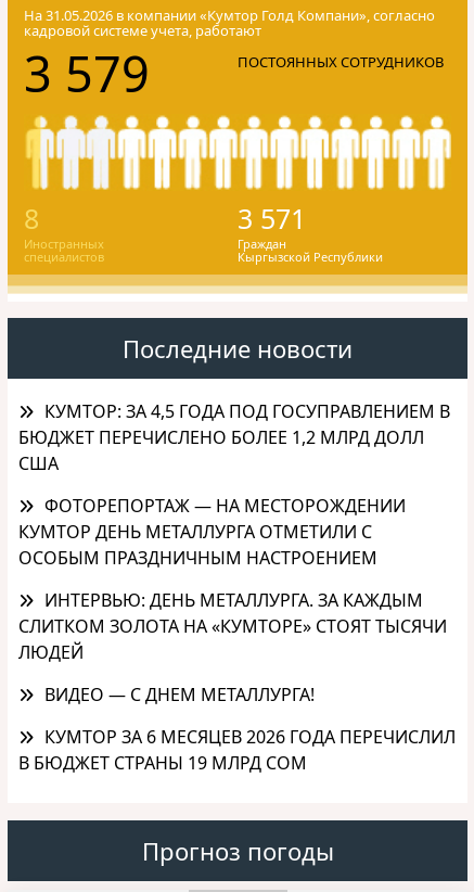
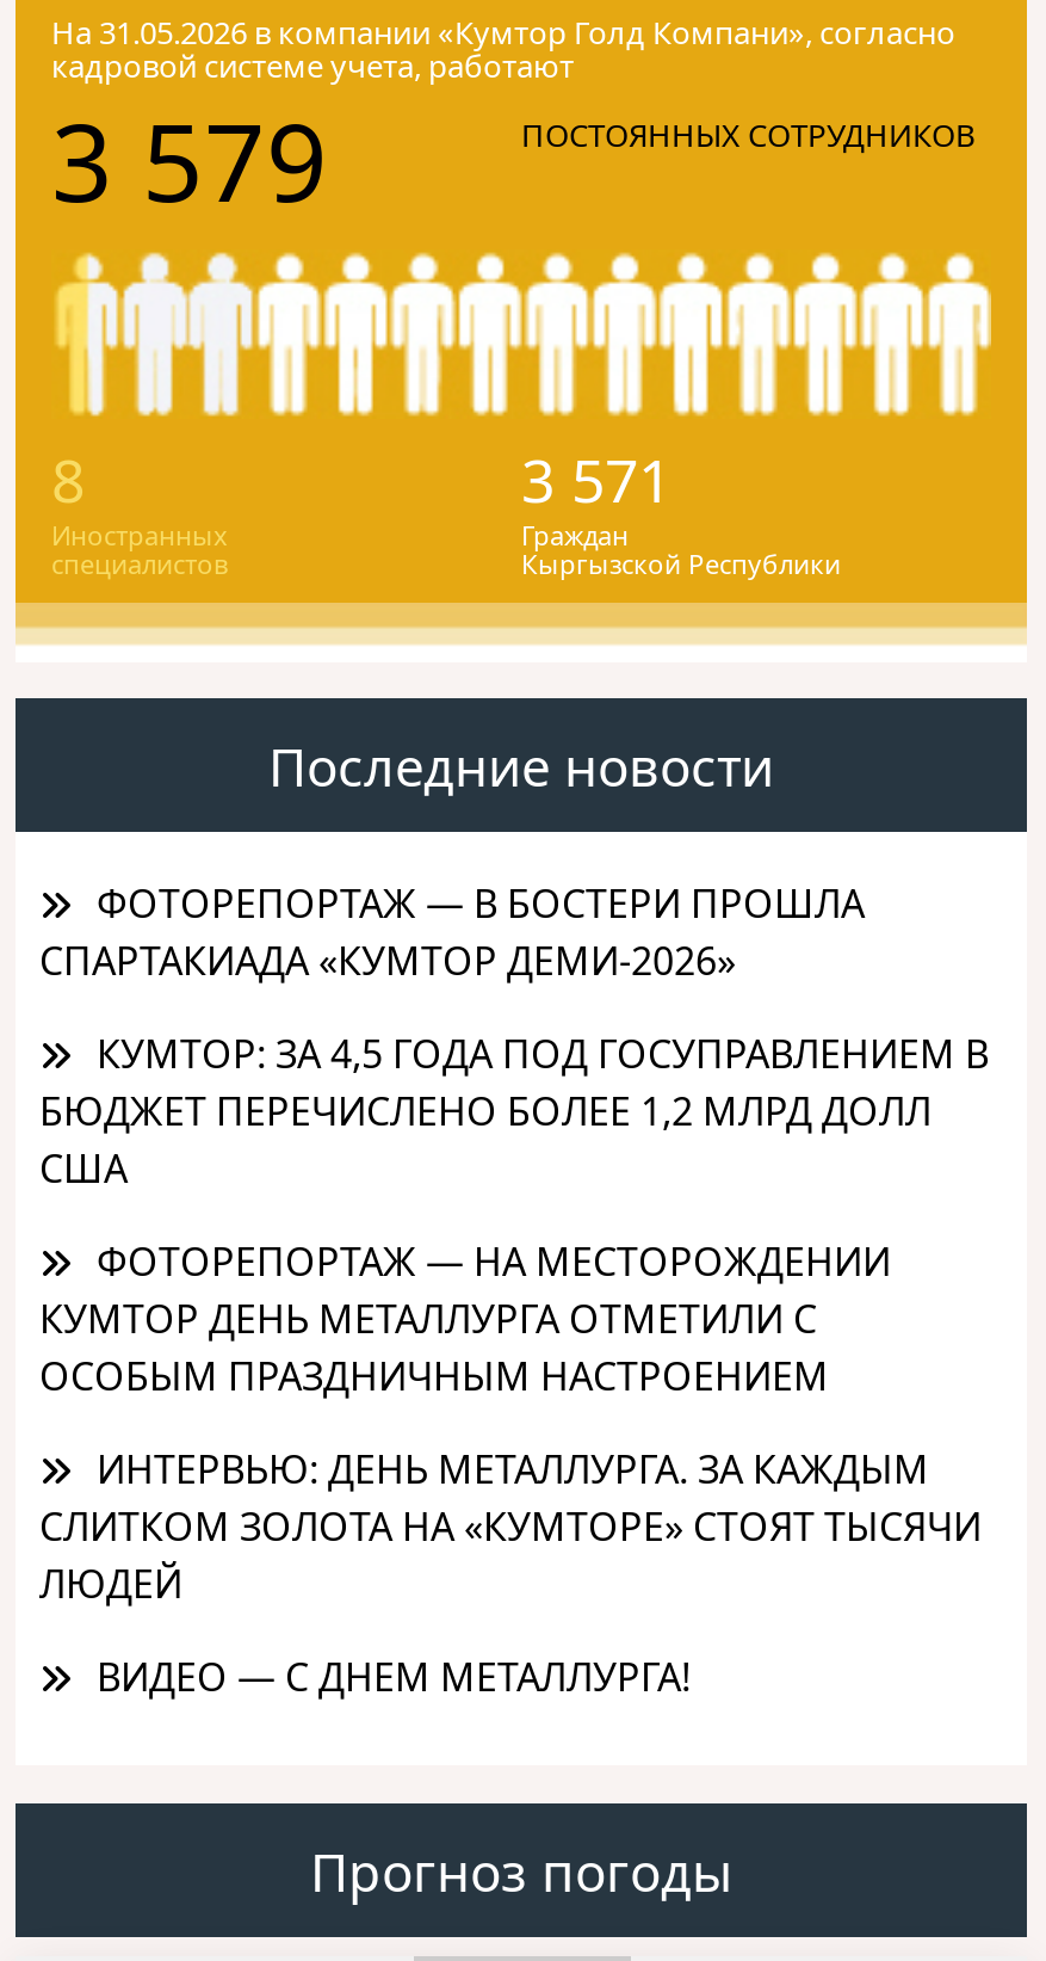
+ ФОТОРЕПОРТАЖ — В БОСТЕРИ ПРОШЛА
+ СПАРТАКИАДА «КУМТОР ДЕМИ-2026»

moved down: КУМТОР: ЗА 4,5 ГОДА ПОД ГОСУПРАВЛЕНИЕМ В | БЮДЖЕТ ПЕРЕЧИСЛЕНО БОЛЕЕ 1,2 МЛРД ДОЛЛ | США | ... | ЛЮДЕЙ | ВИДЕО — С ДНЕМ МЕТАЛЛУРГА!

- КУМТОР ЗА 6 МЕСЯЦЕВ 2026 ГОДА ПЕРЕЧИСЛИЛ
- В БЮДЖЕТ СТРАНЫ 19 МЛРД СОМ
